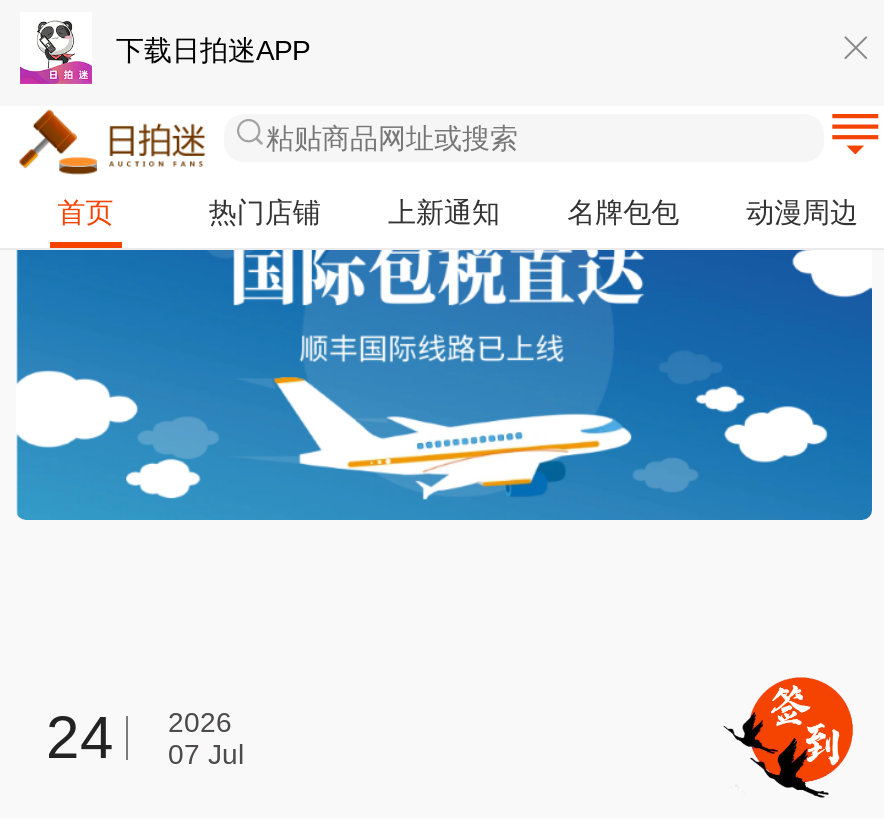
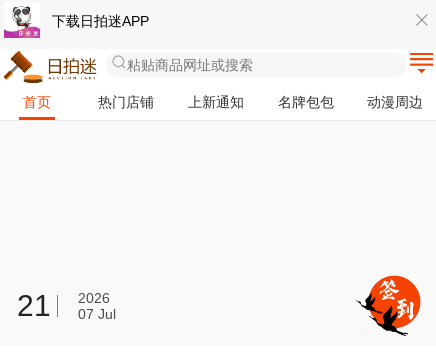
- [image]

- 24 2026 07 Jul
+ 21 2026 07 Jul
